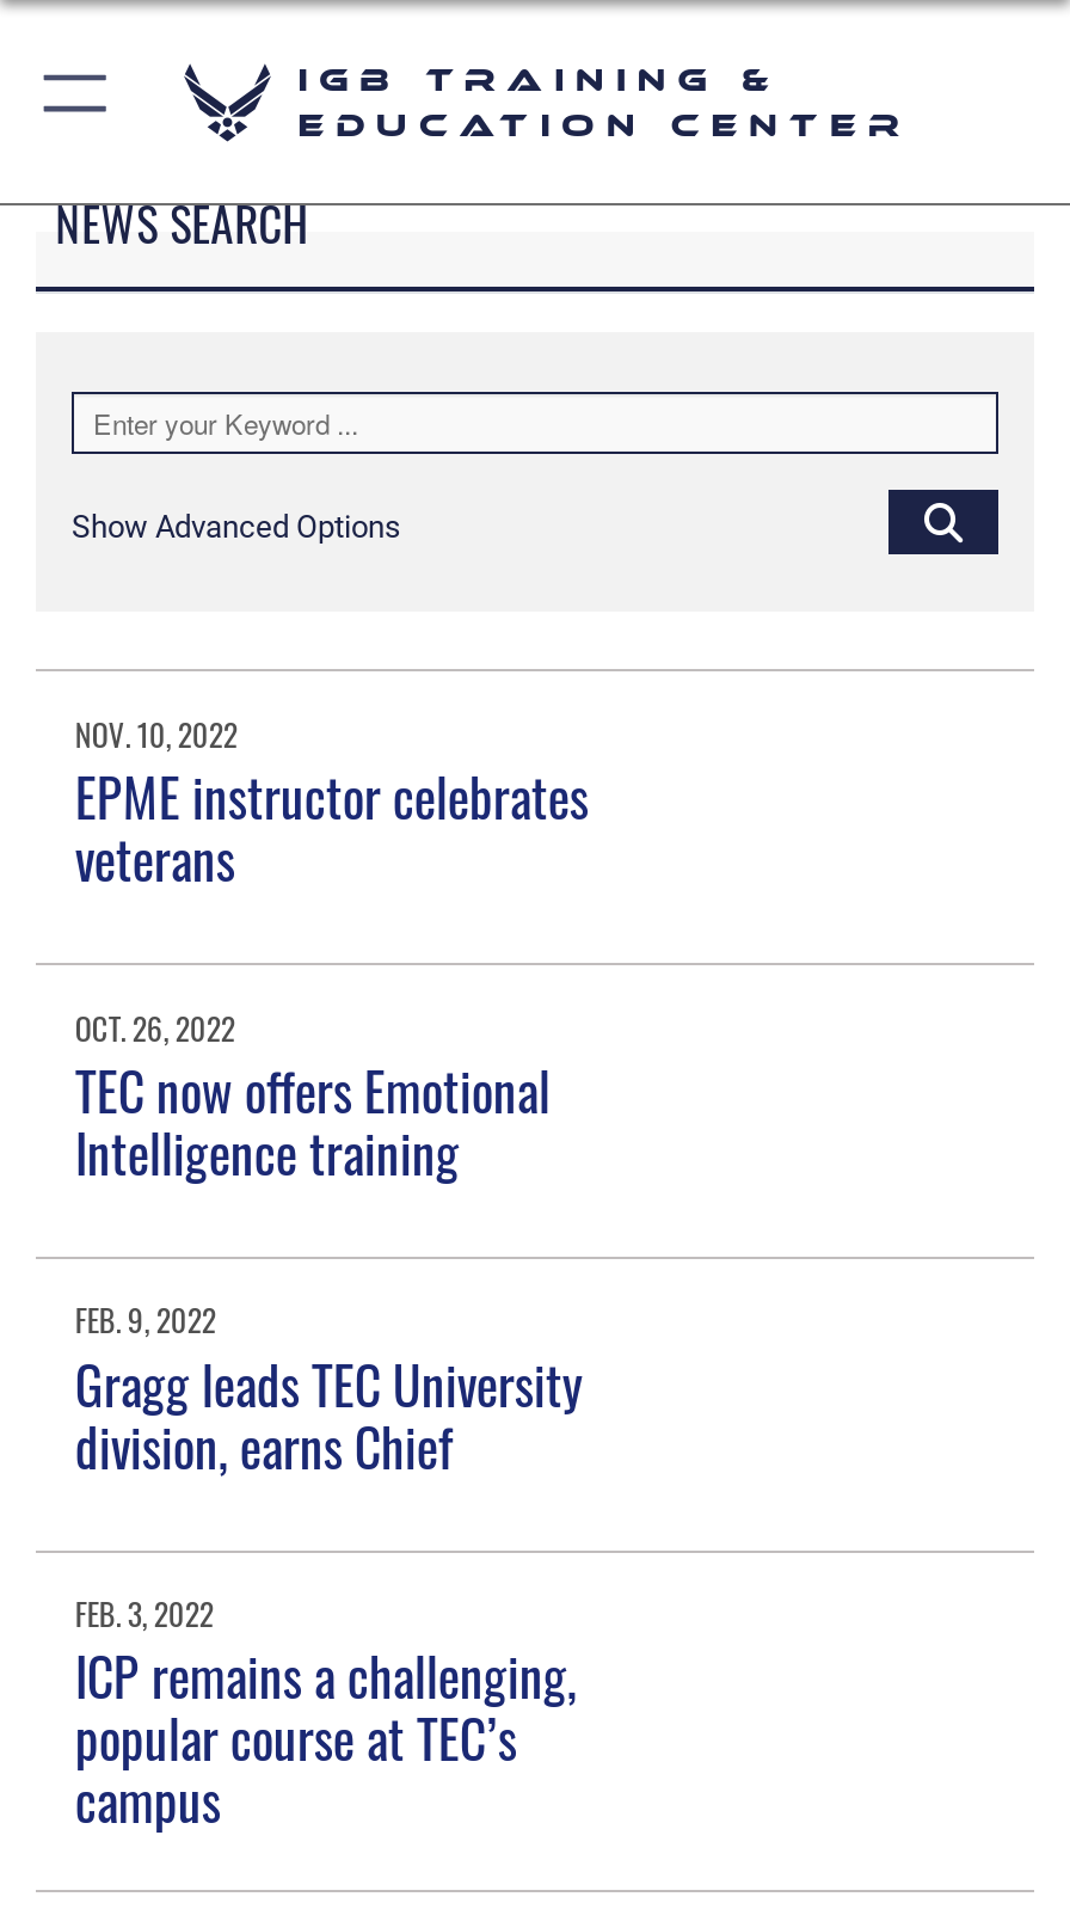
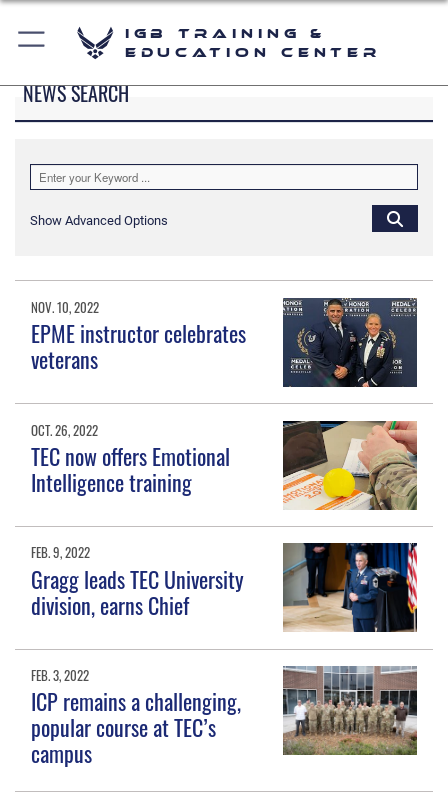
+ [image]

+ [image]

+ [image]

+ [image]
